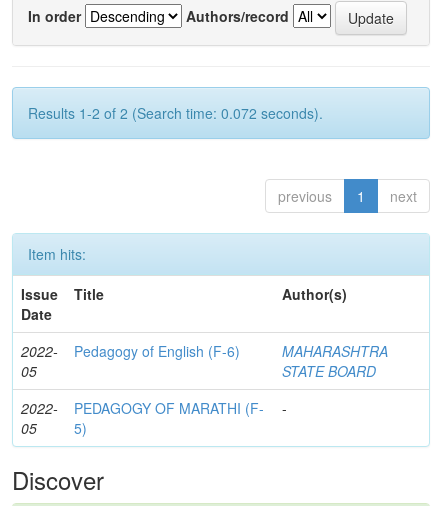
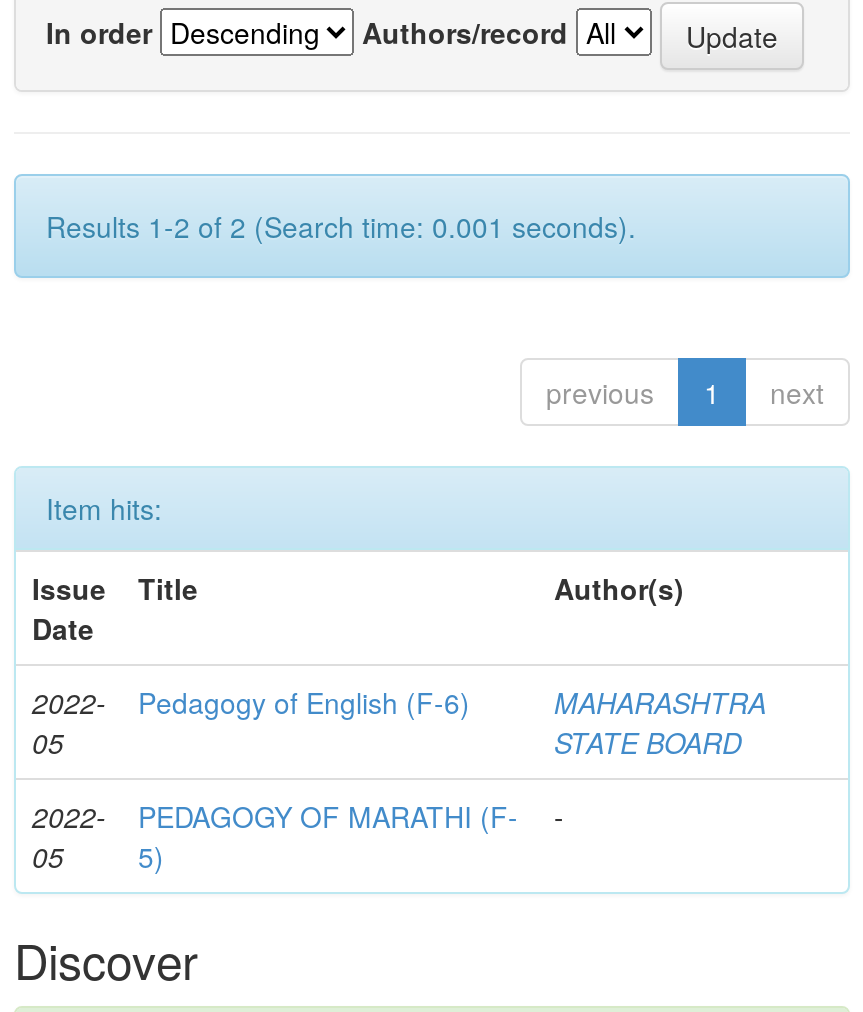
- Results 1-2 of 2 (Search time: 0.072 seconds).
+ Results 1-2 of 2 (Search time: 0.001 seconds).
